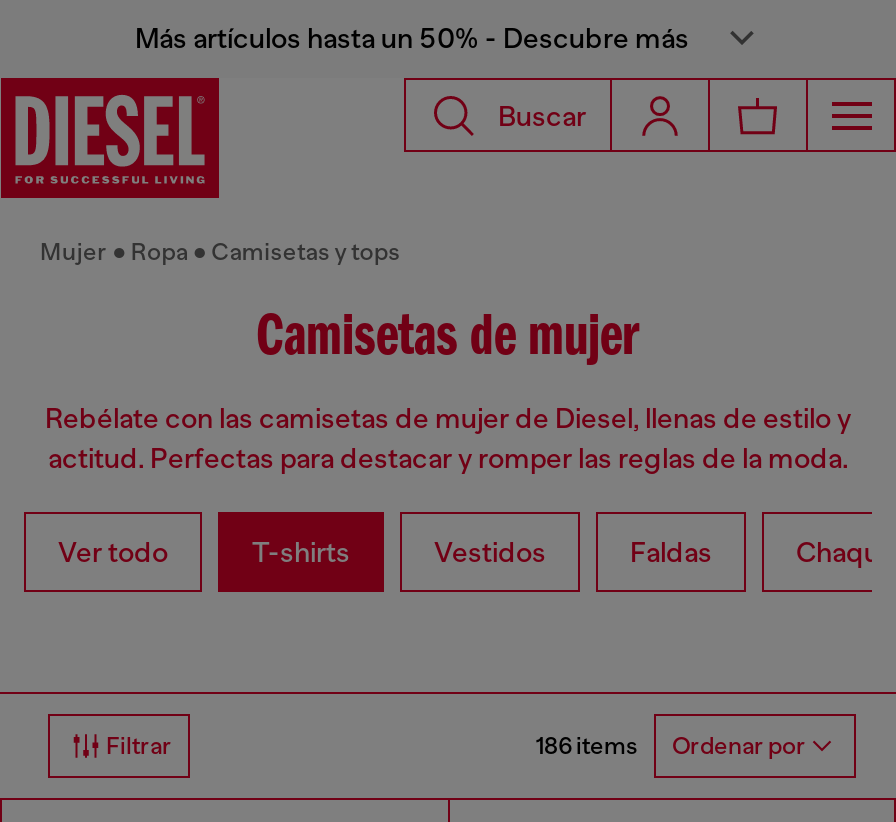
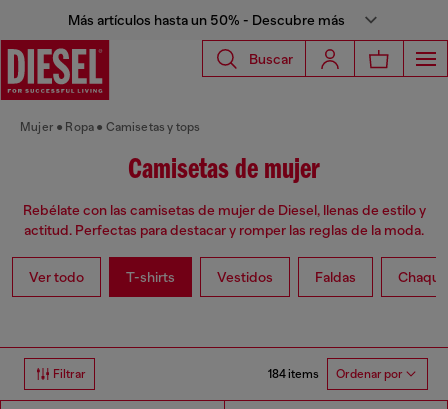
- 186 items Ordenar por
+ 184 items Ordenar por
